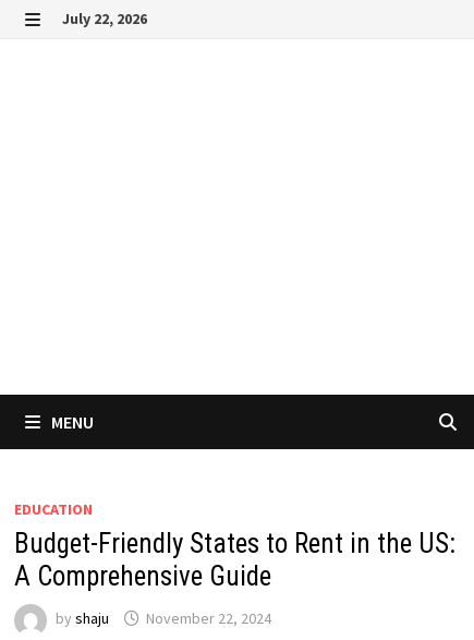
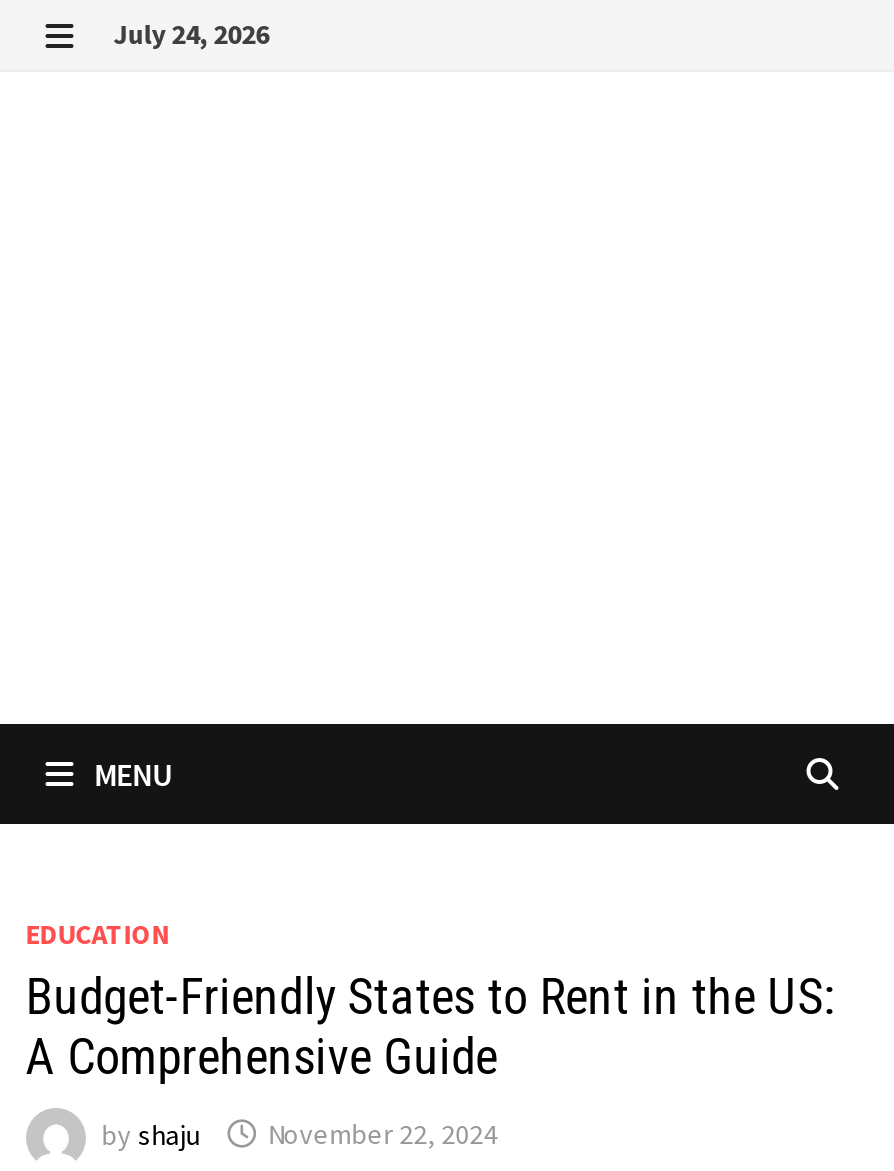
- July 22, 2026
+ July 24, 2026
